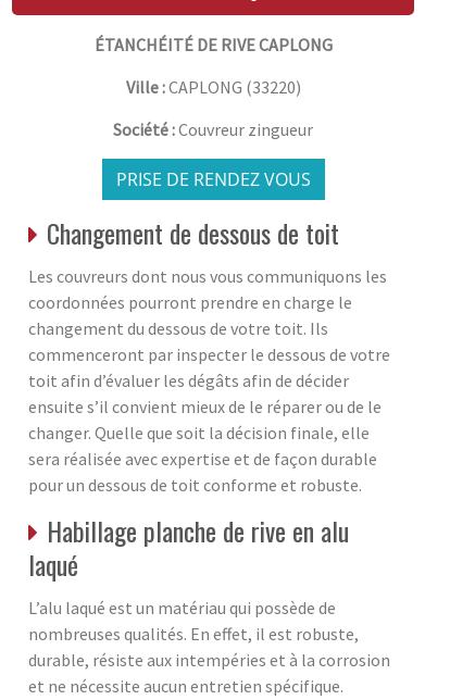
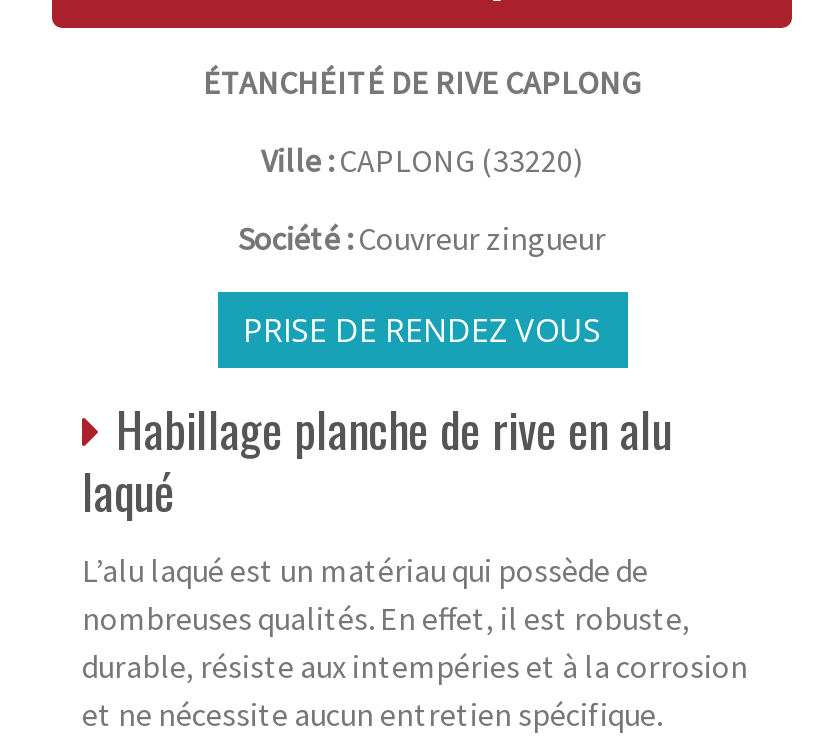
- Changement de dessous de toit
- Les couvreurs dont nous vous communiquons les
- coordonnées pourront prendre en charge le
- changement du dessous de votre toit. Ils
- commenceront par inspecter le dessous de votre
- toit afin d’évaluer les dégâts afin de décider
- ensuite s’il convient mieux de le réparer ou de le
- changer. Quelle que soit la décision finale, elle
- sera réalisée avec expertise et de façon durable
- pour un dessous de toit conforme et robuste.
